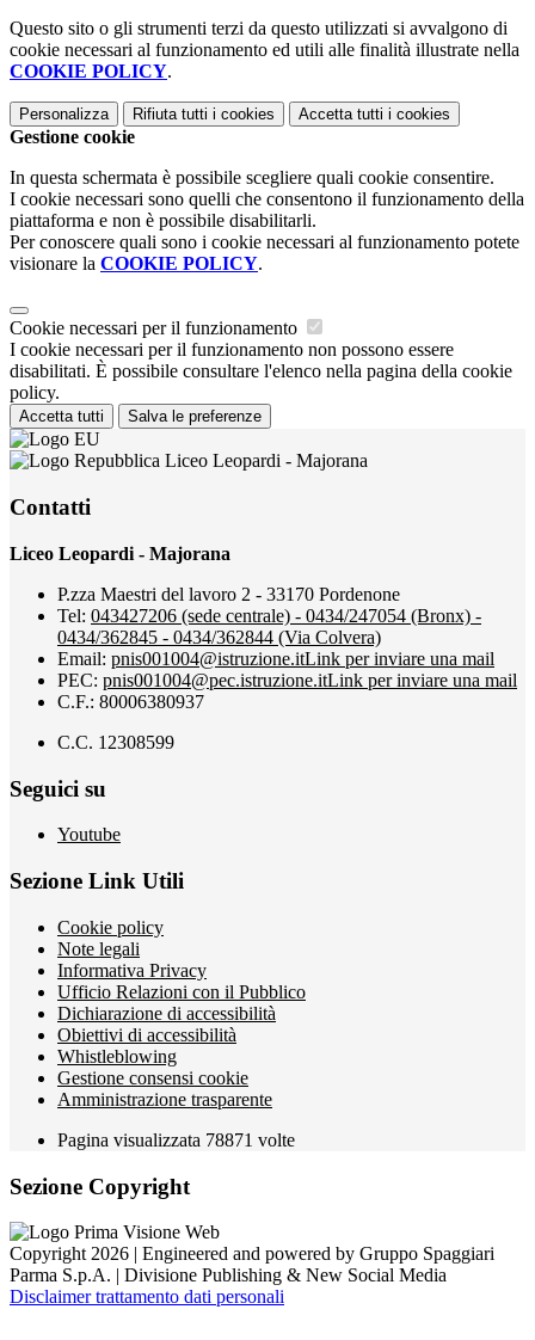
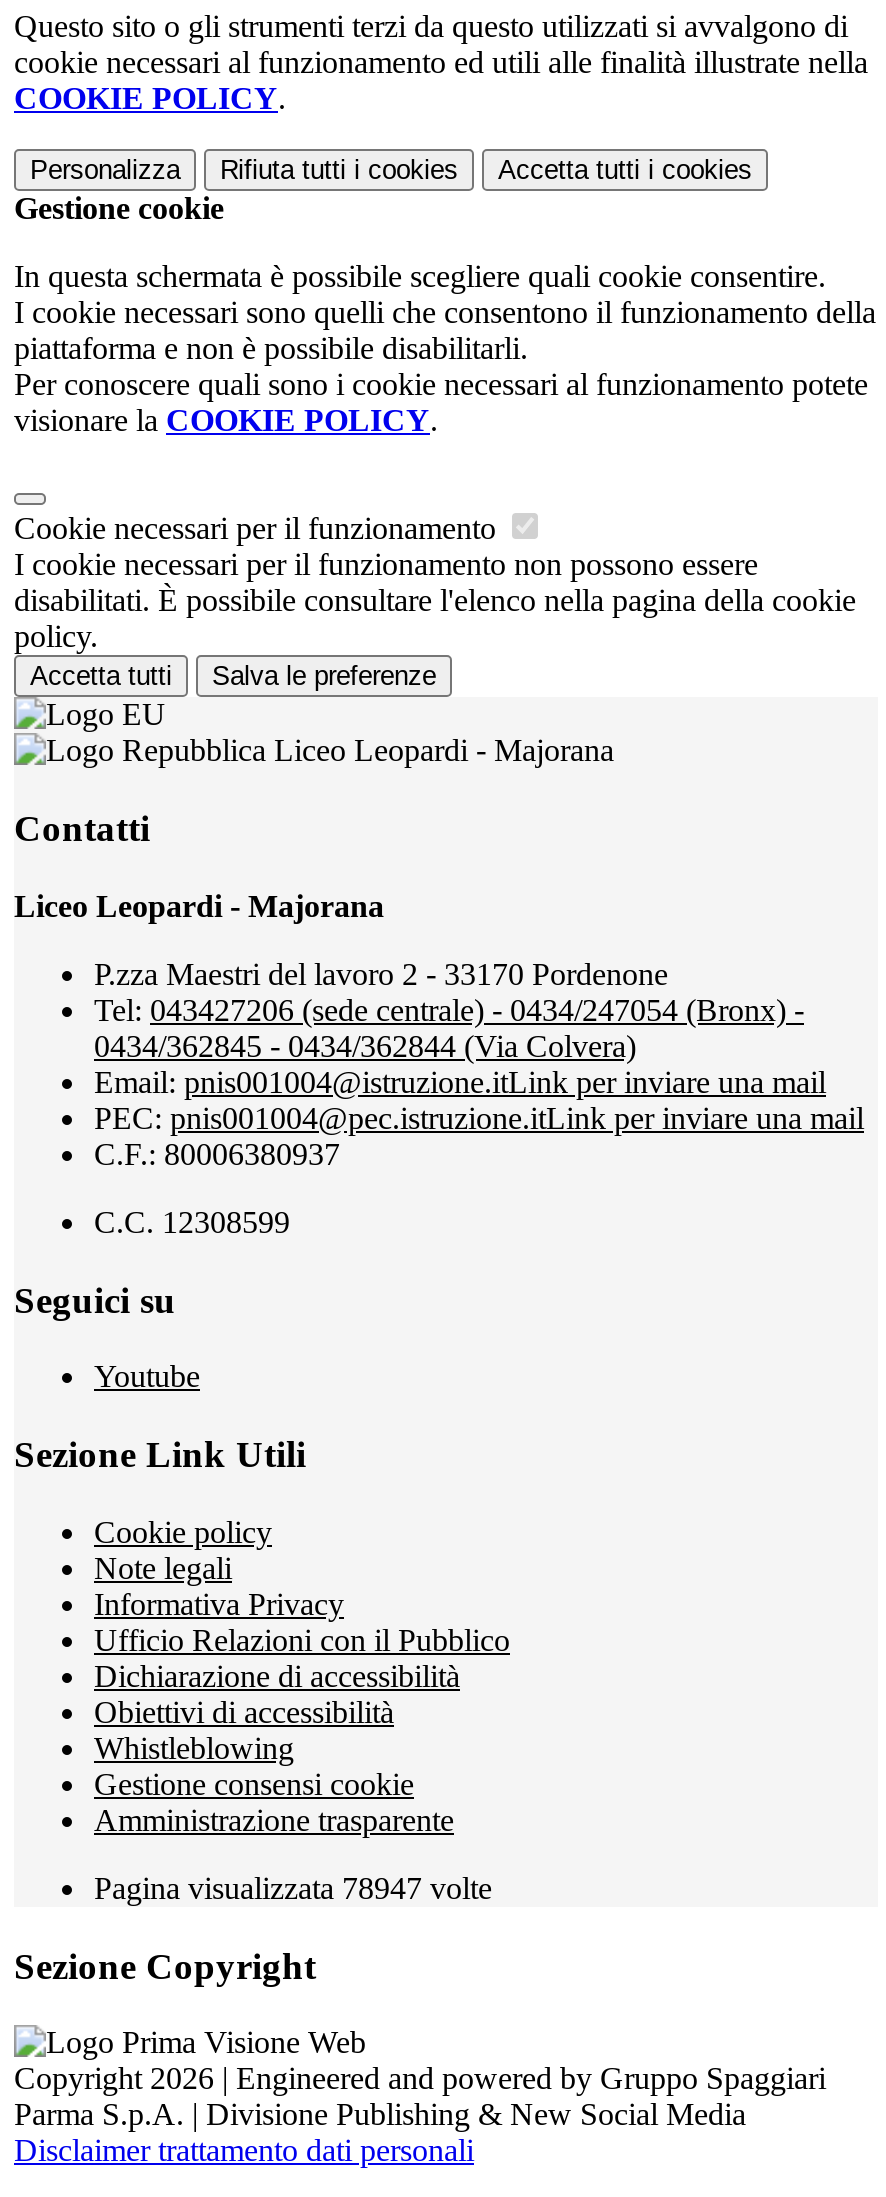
- Pagina visualizzata 78871 volte
+ Pagina visualizzata 78947 volte
